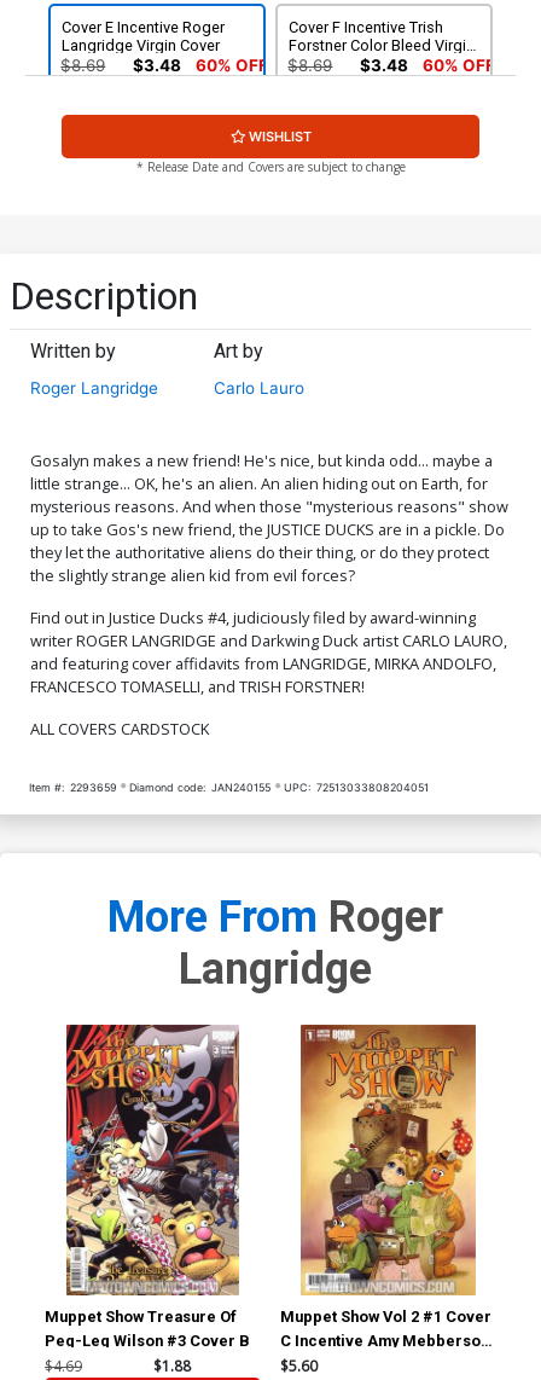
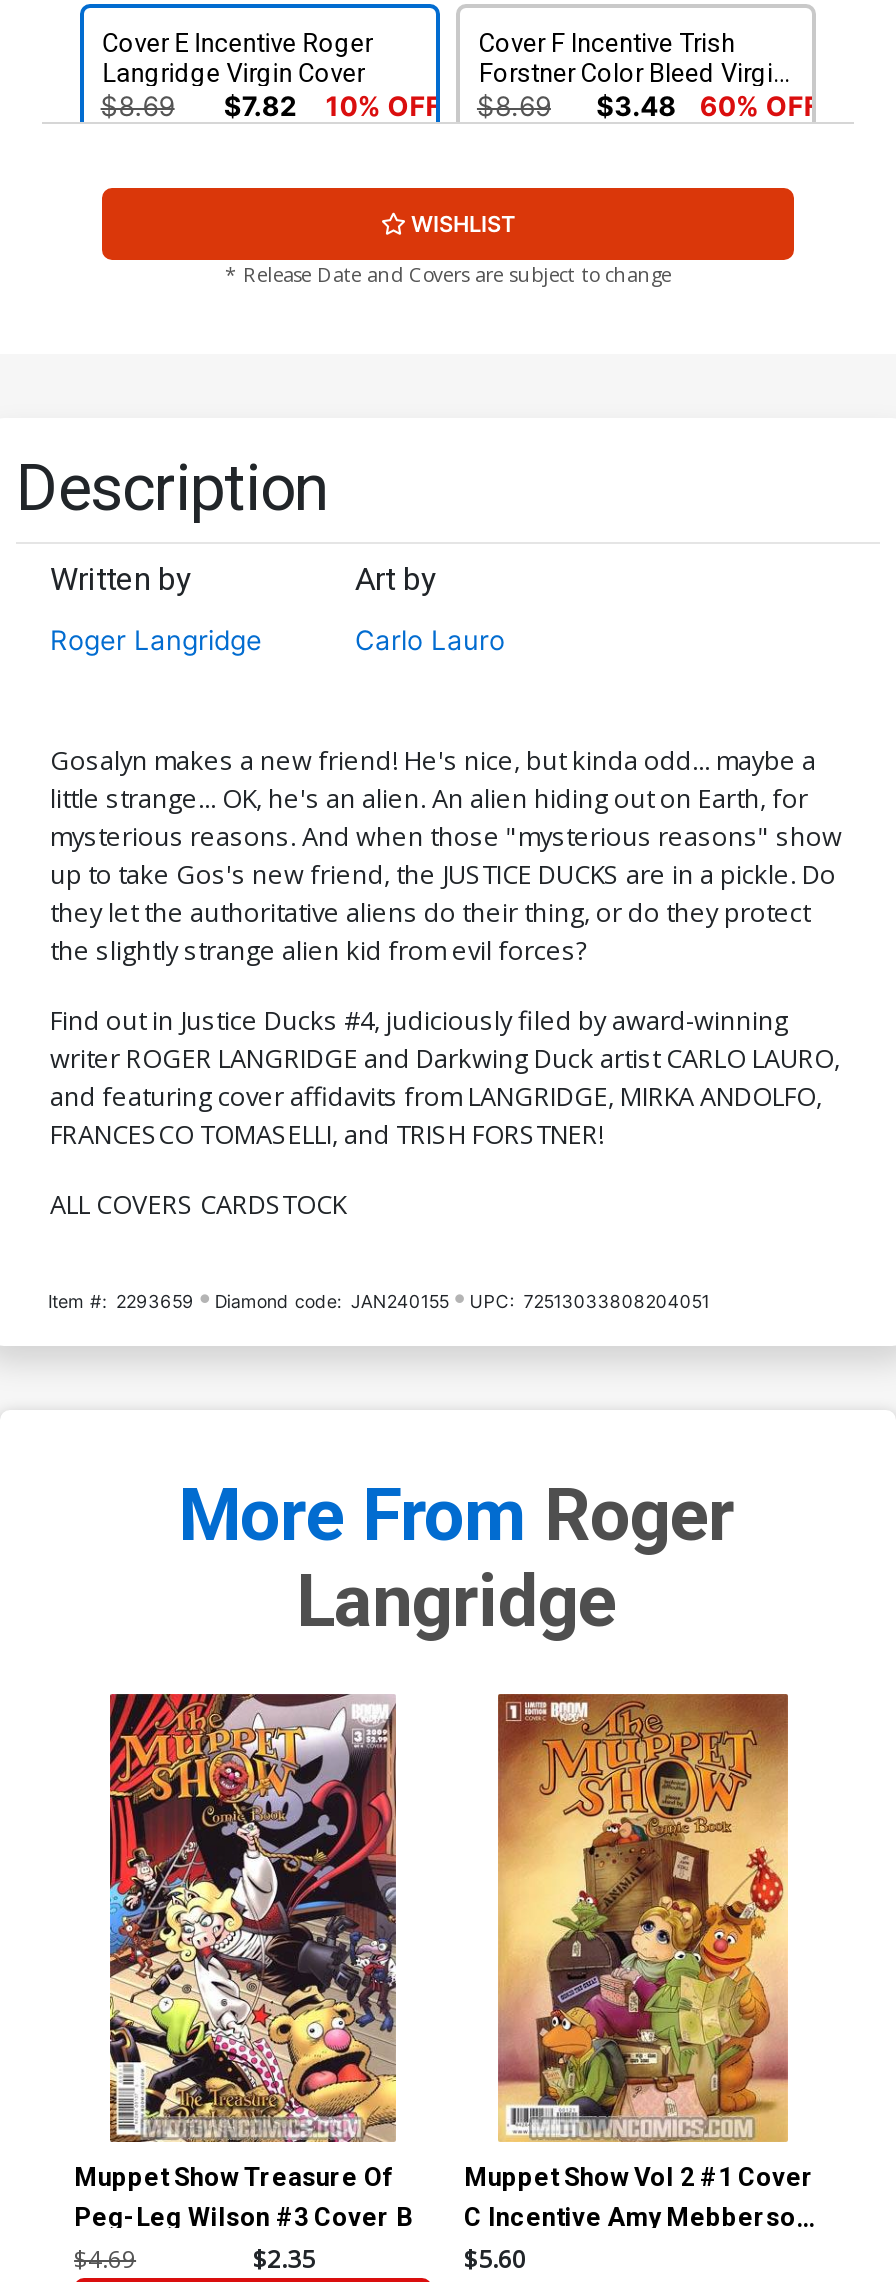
- $3.48
+ $7.82

- 60% OFF
+ 10% OFF

- $1.88
+ $2.35
